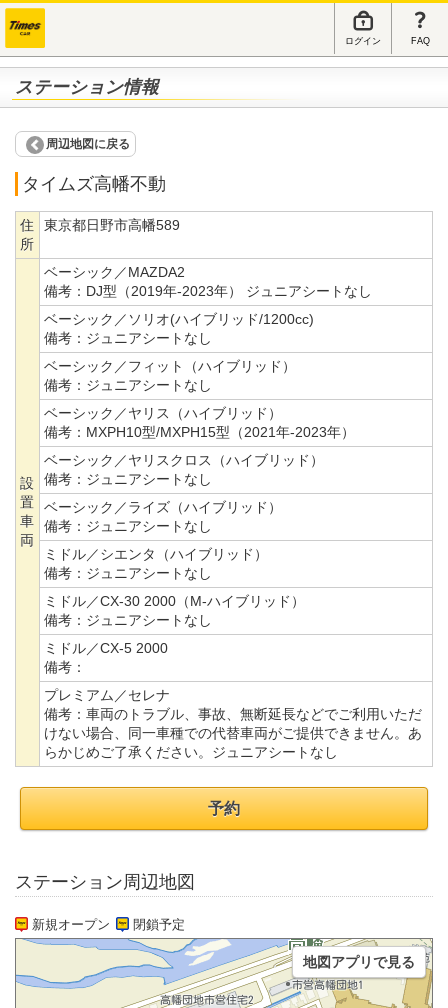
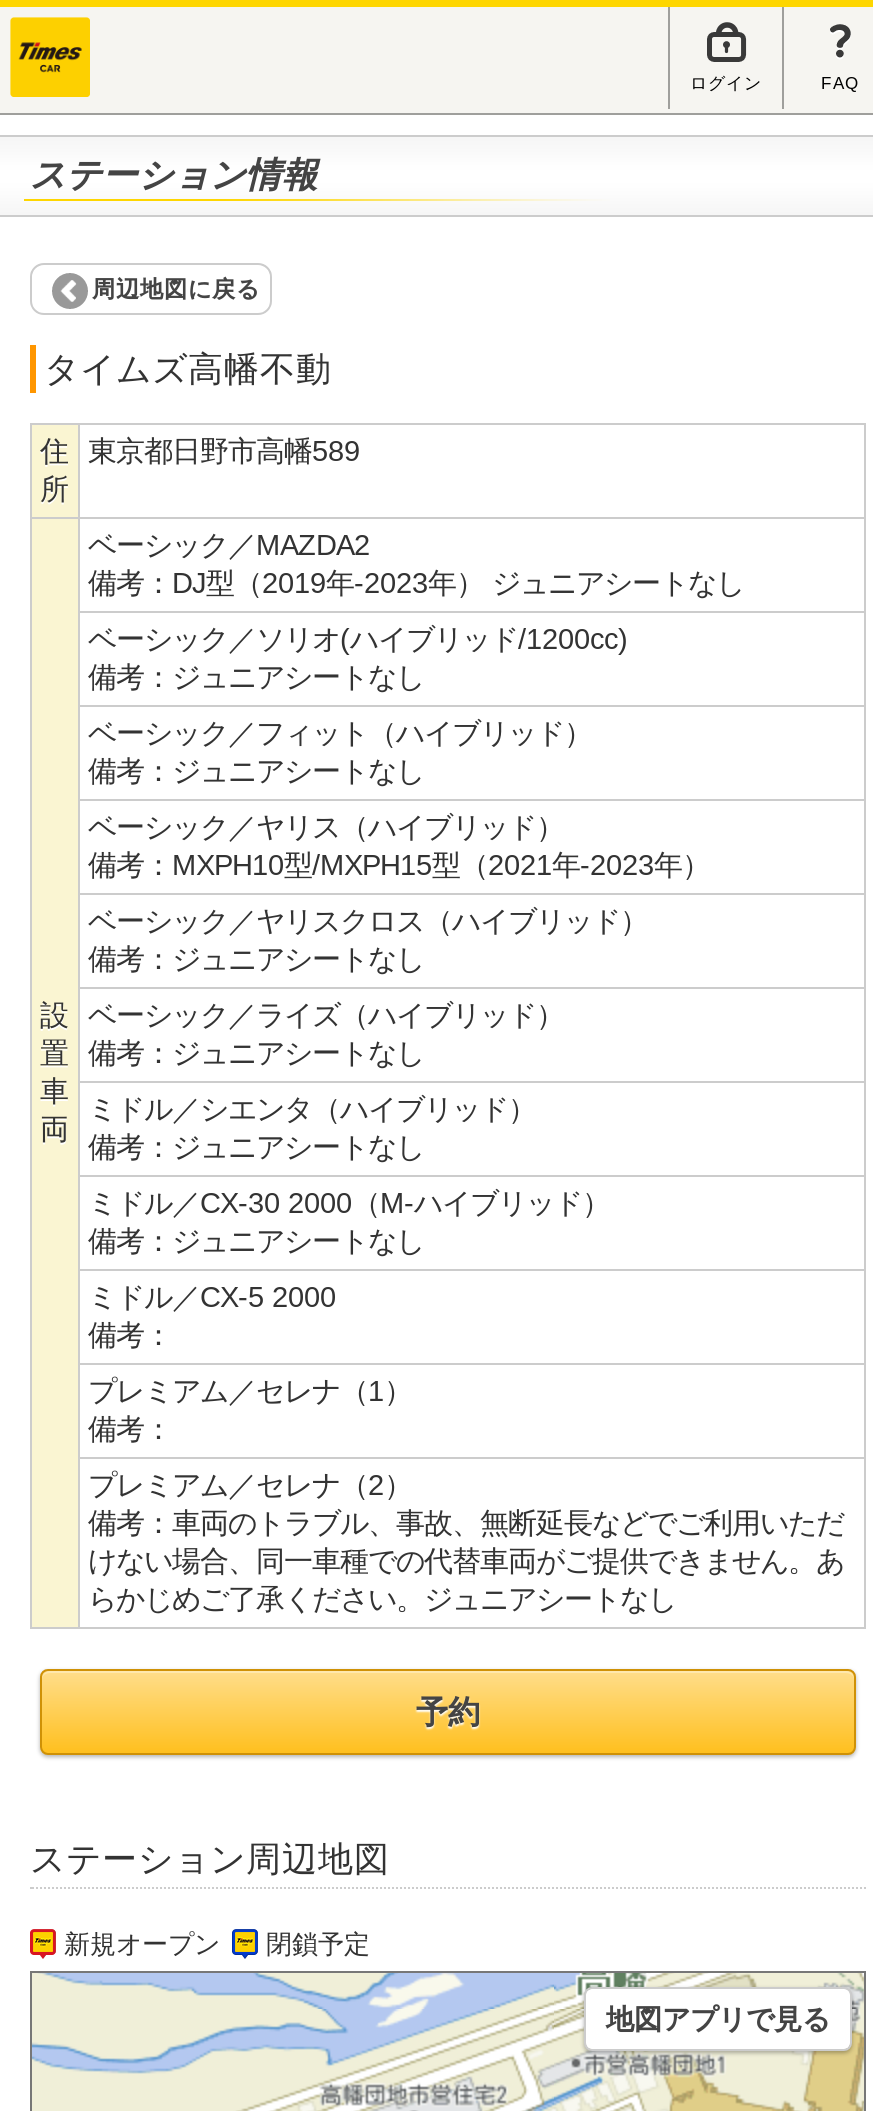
- プレミアム／セレナ
+ プレミアム／セレナ（1）
+ 備考：
+ プレミアム／セレナ（2）
